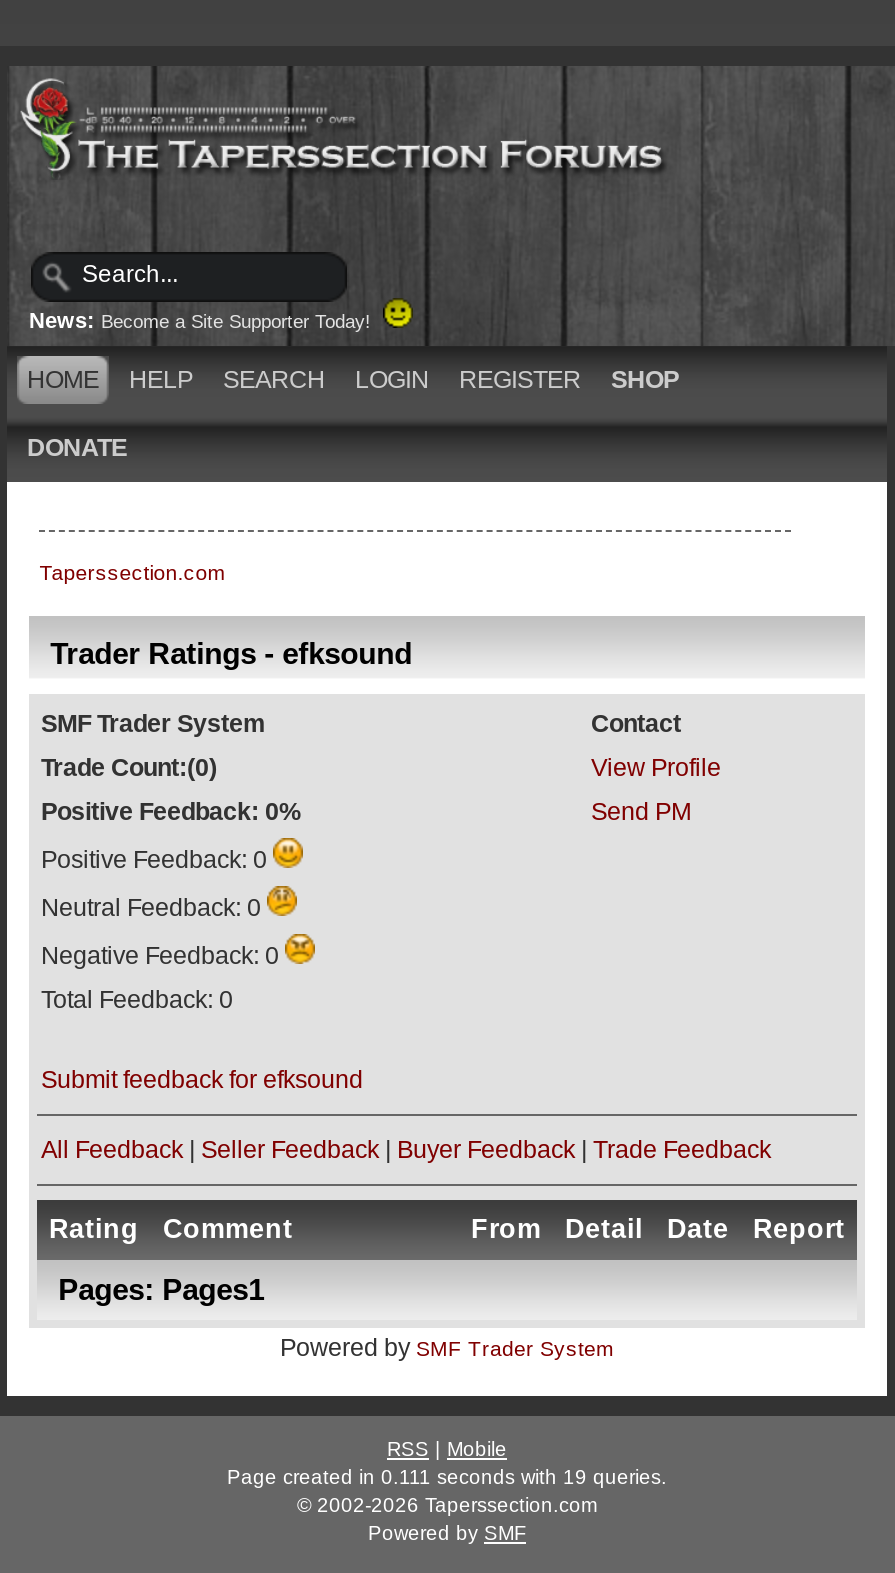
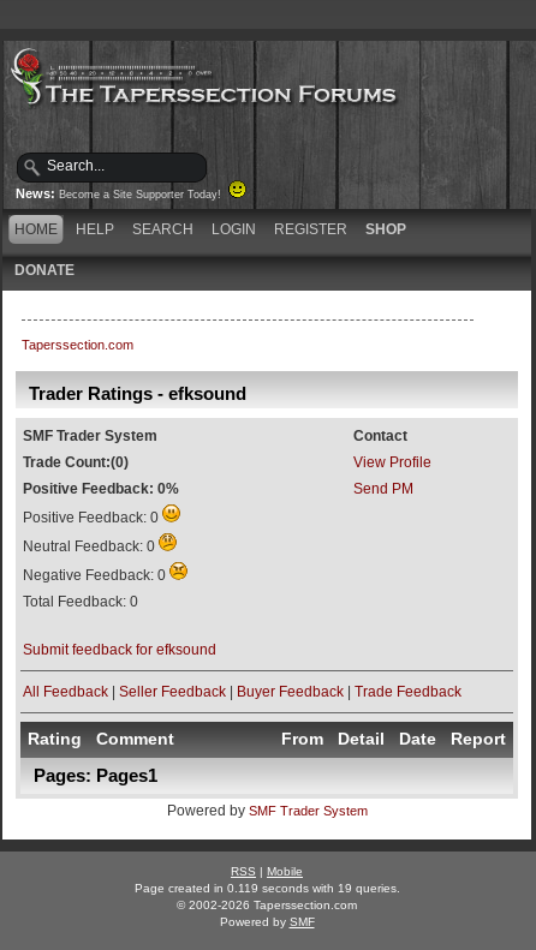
- Page created in 0.111 seconds with 19 queries.
+ Page created in 0.119 seconds with 19 queries.
